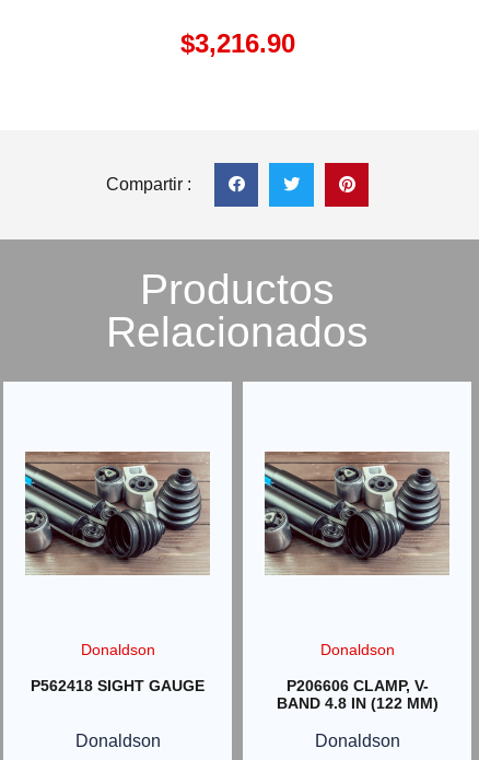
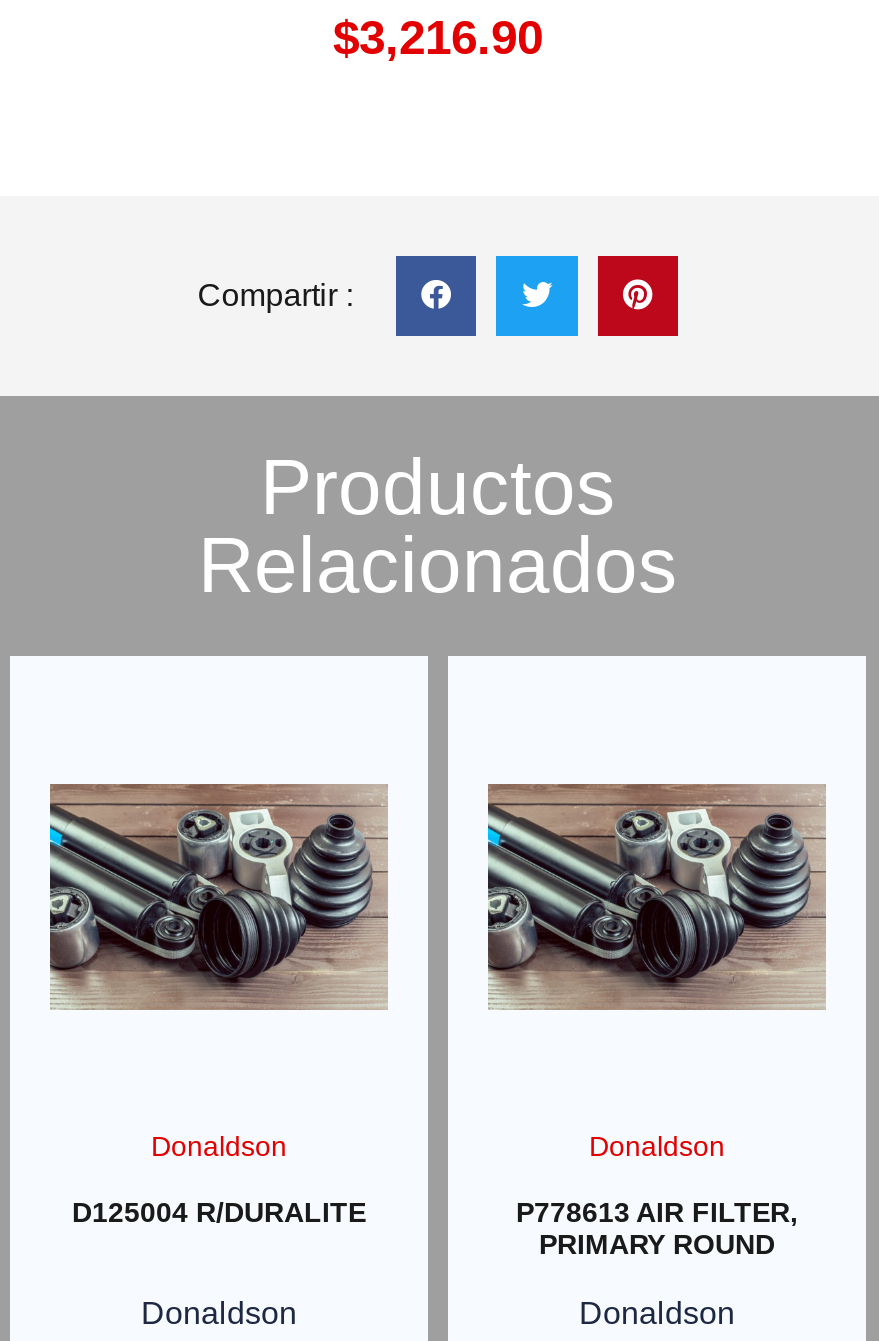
- P562418 SIGHT GAUGE
+ D125004 R/DURALITE

- P206606 CLAMP, V-
- BAND 4.8 IN (122 MM)
+ P778613 AIR FILTER,
+ PRIMARY ROUND
